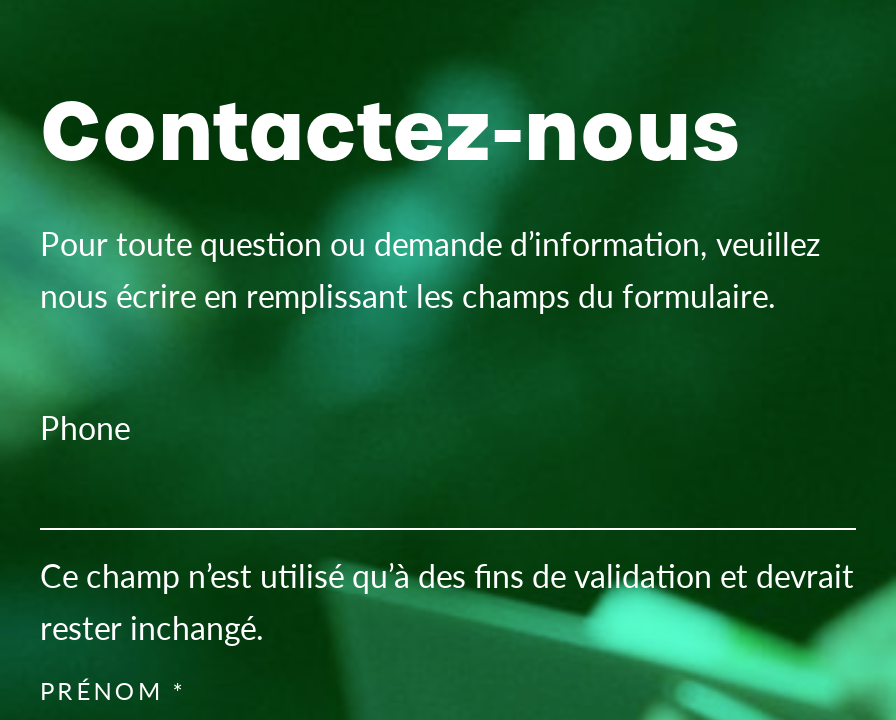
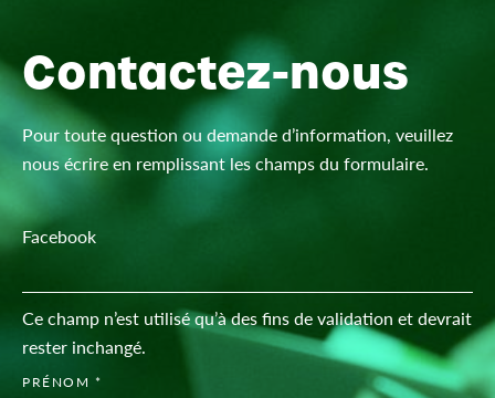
- Phone
+ Facebook
